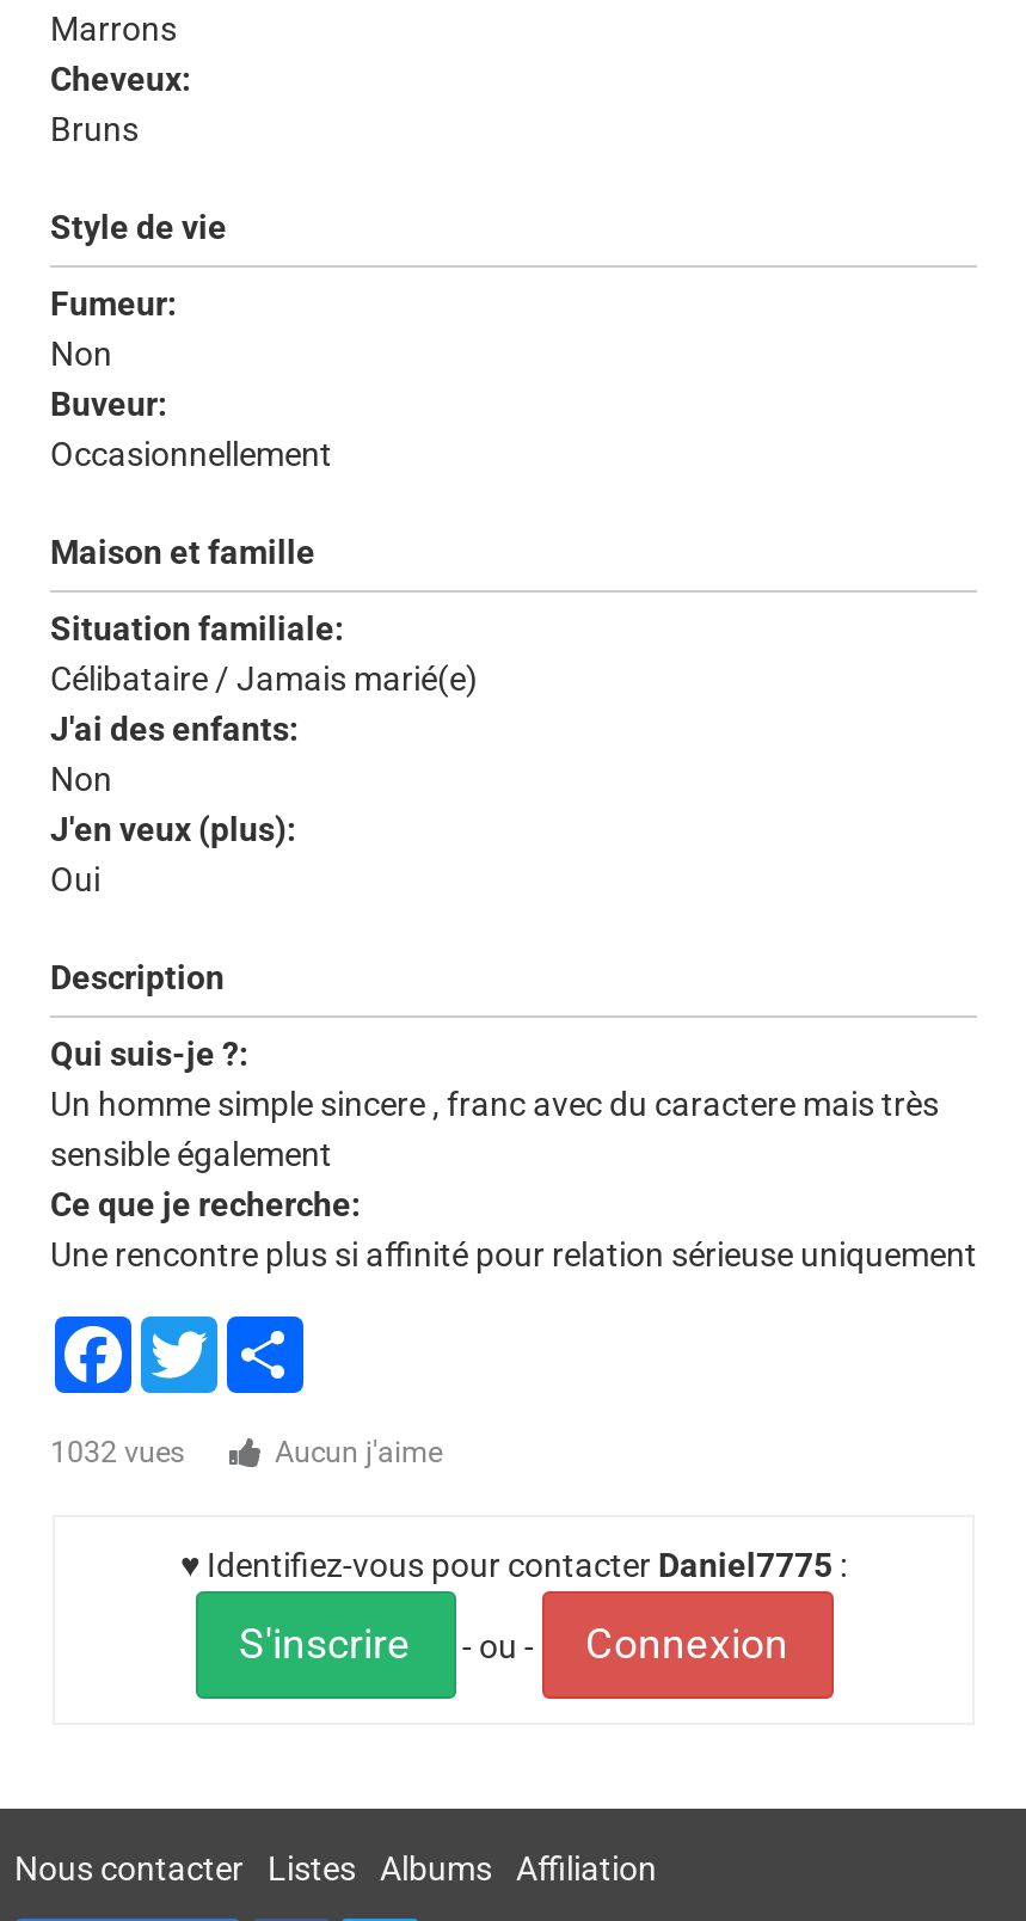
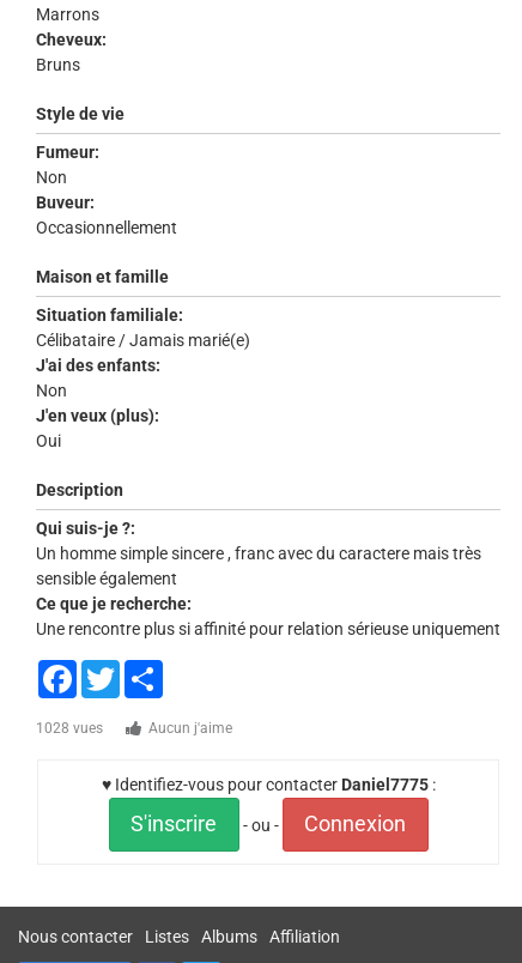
- 1032 vues
+ 1028 vues
